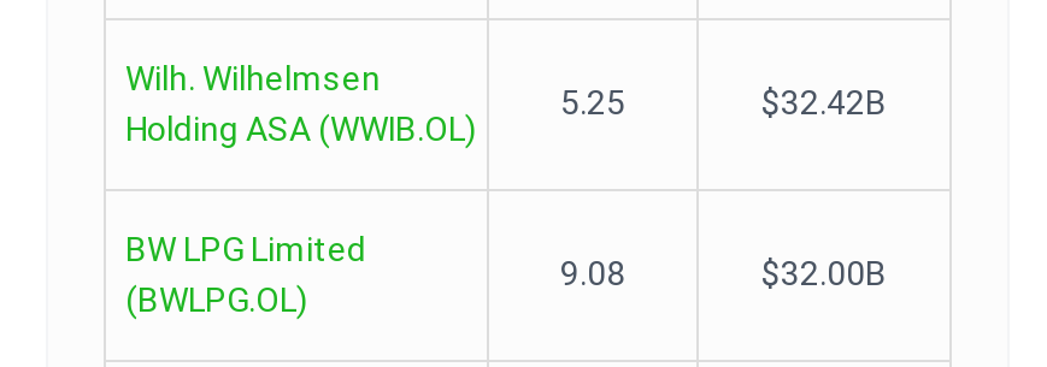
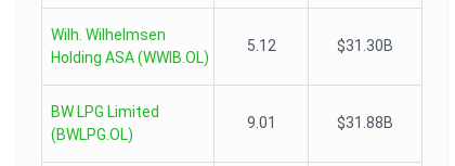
- 5.25
- $32.42B
+ 5.12
+ $31.30B

- 9.08
- $32.00B
+ 9.01
+ $31.88B
